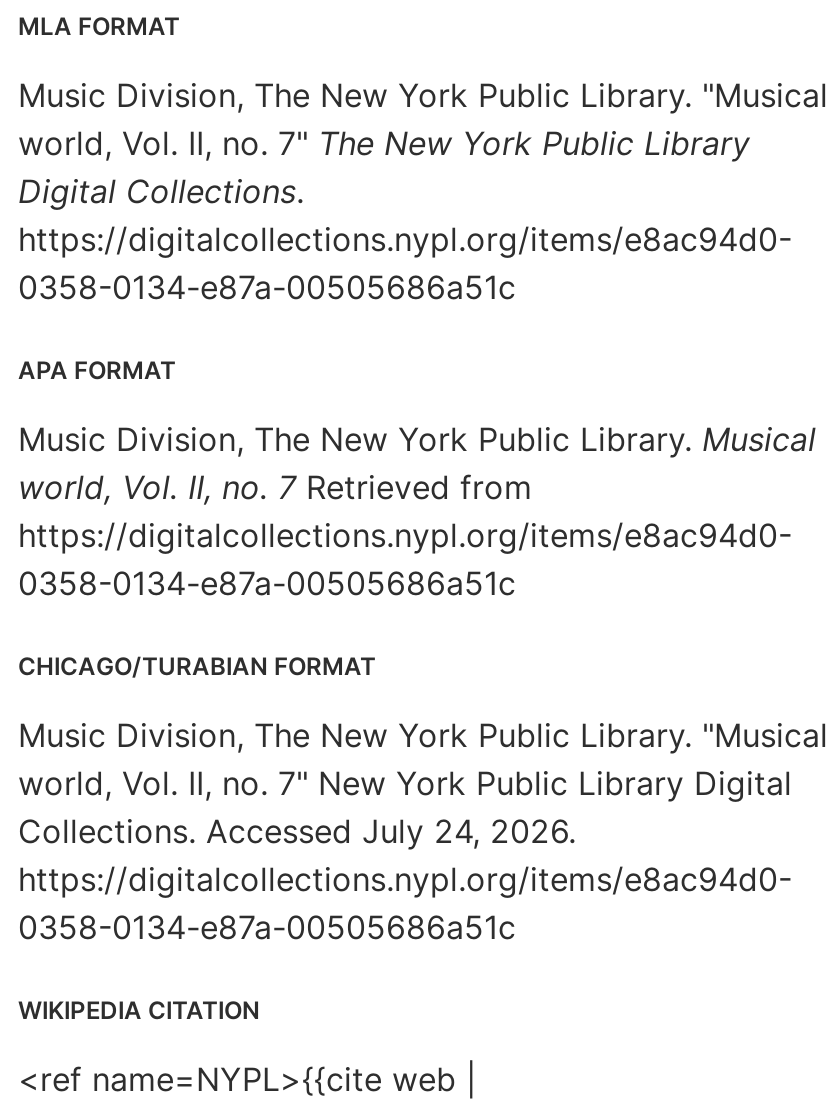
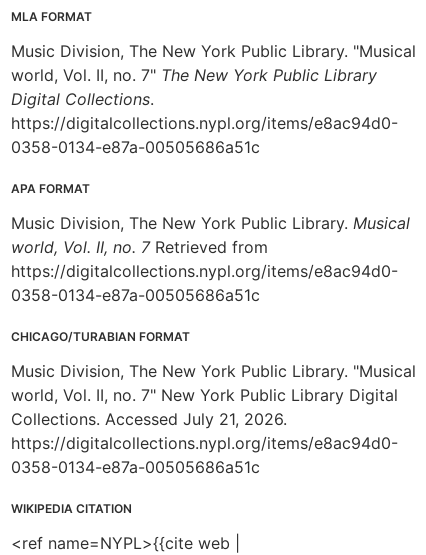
- Collections. Accessed July 24, 2026.
+ Collections. Accessed July 21, 2026.
